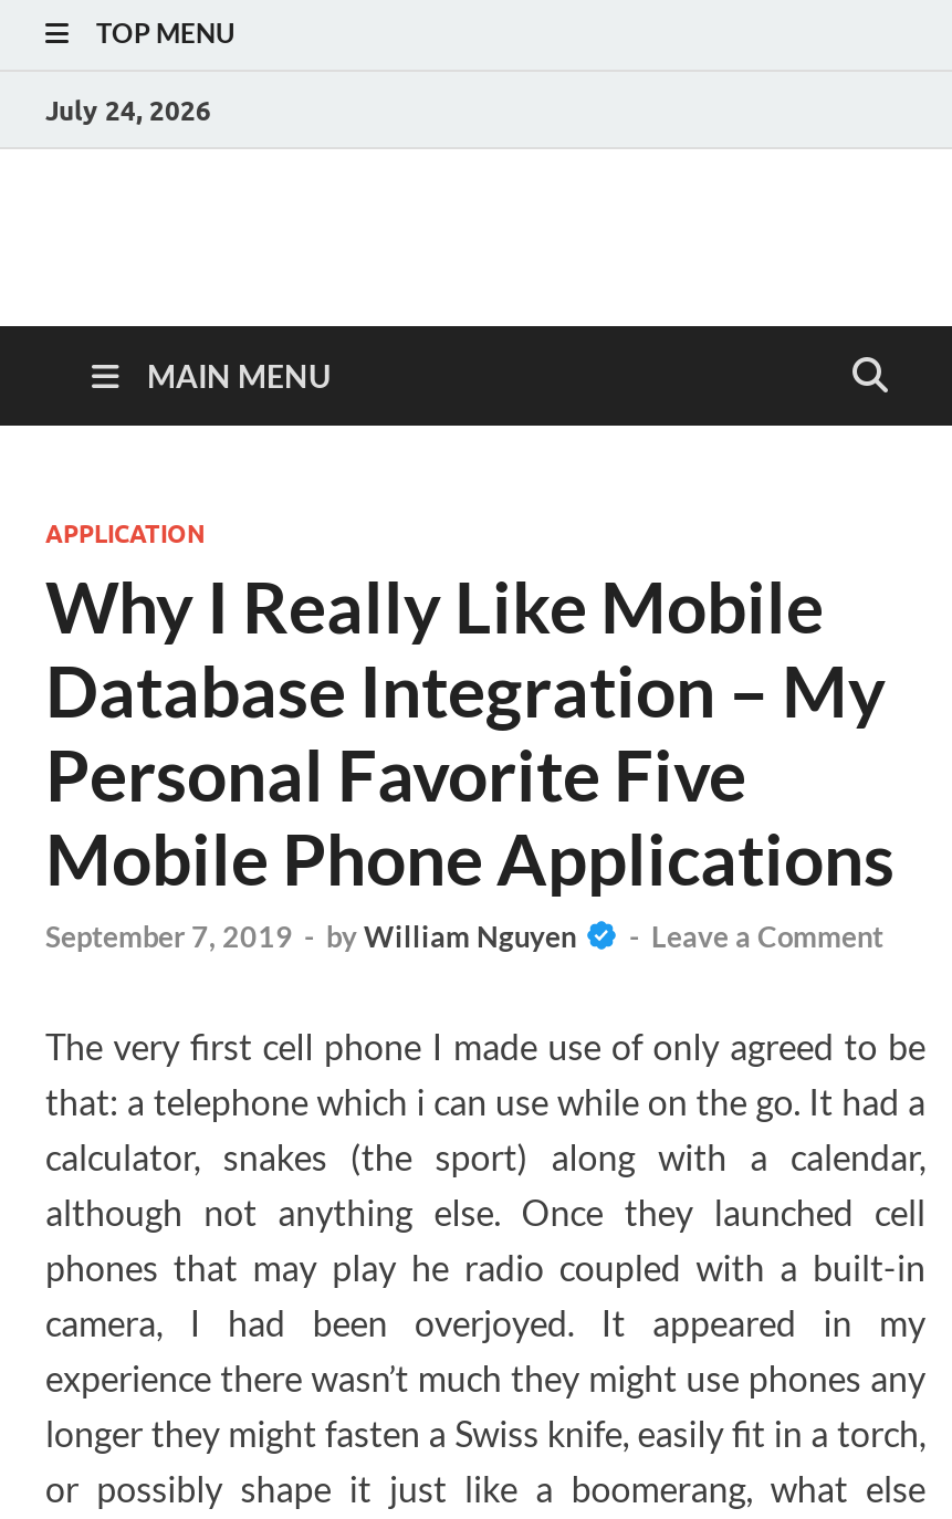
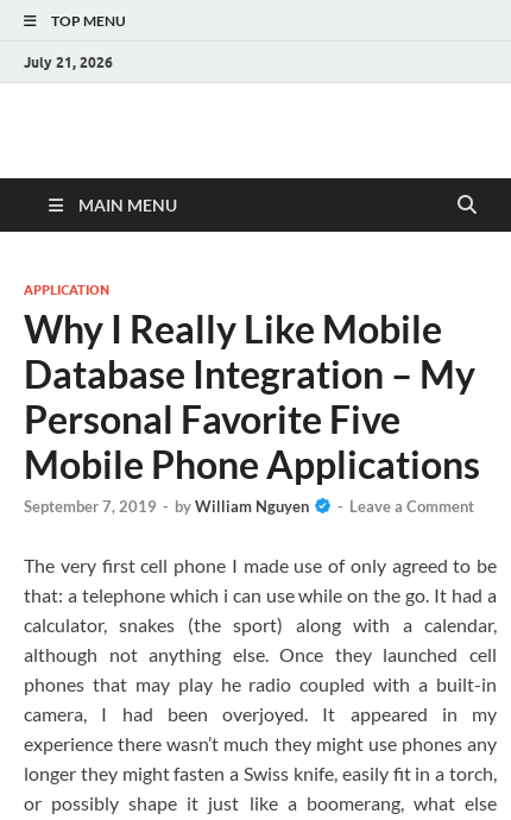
- July 24, 2026
+ July 21, 2026
